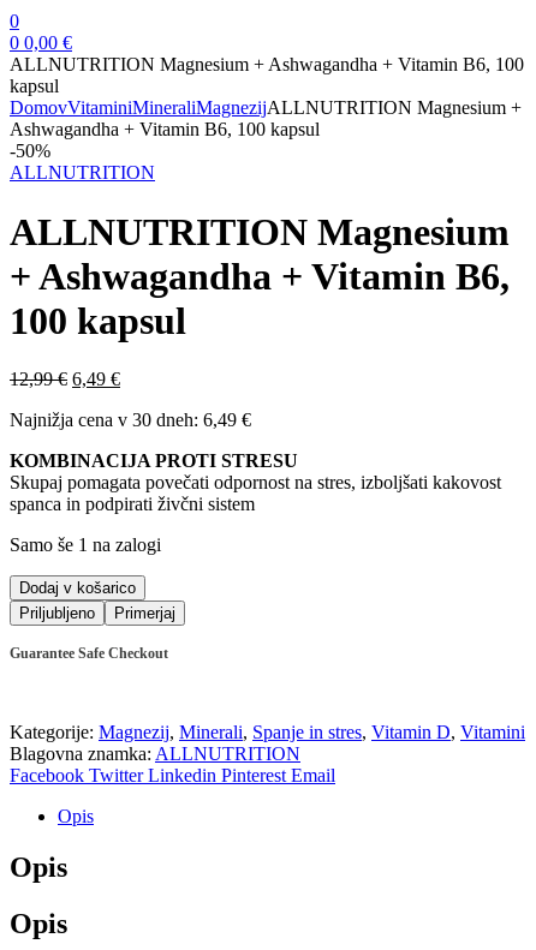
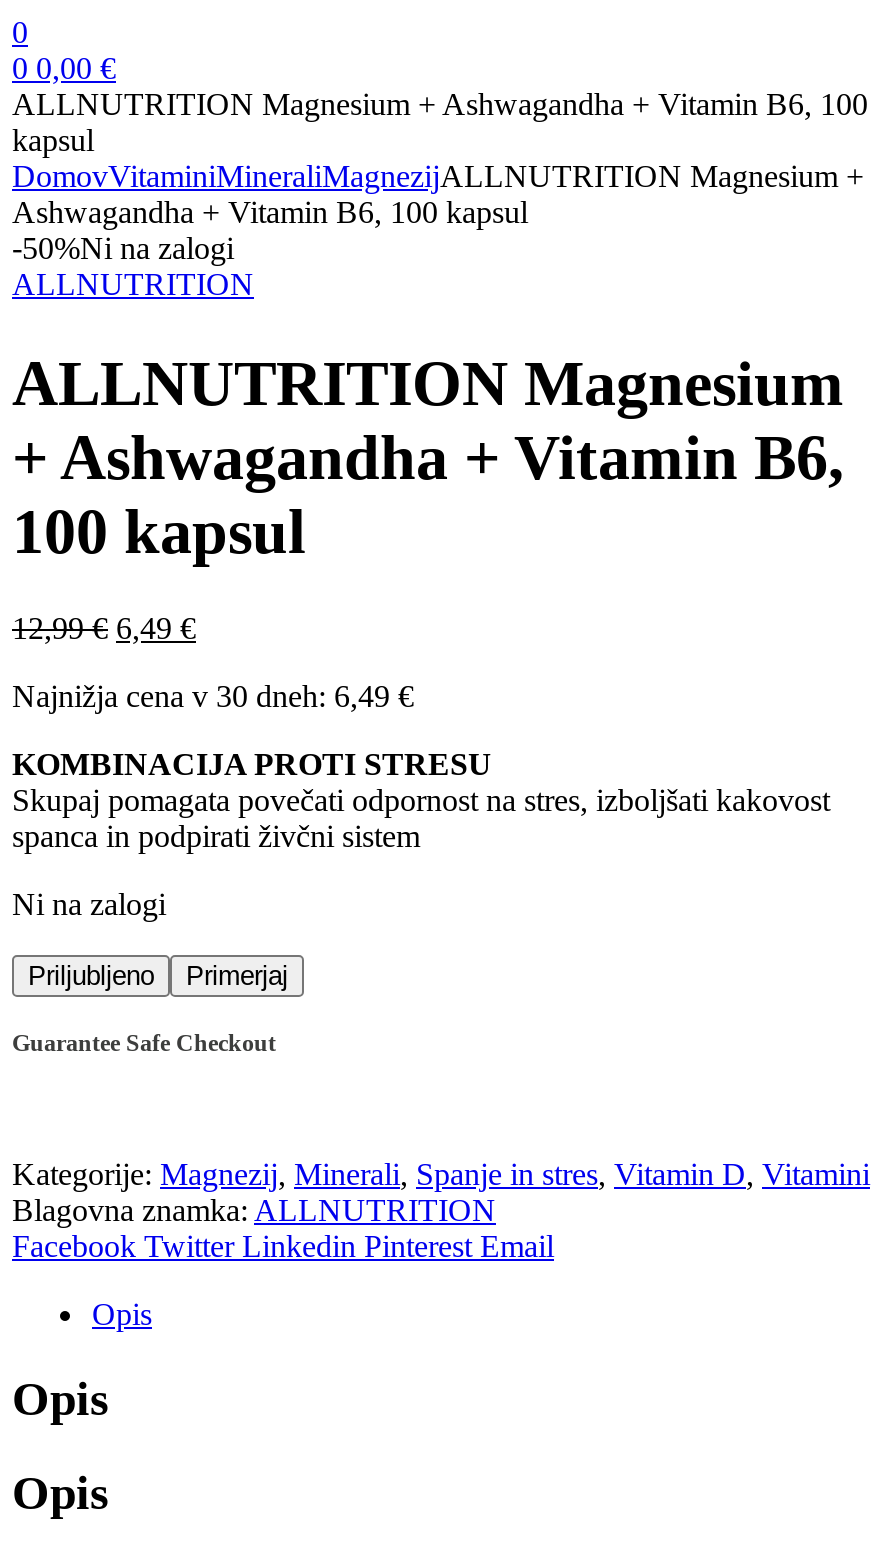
- -50%
+ -50%Ni na zalogi

- Samo še 1 na zalogi
- Dodaj v košarico
+ Ni na zalogi
